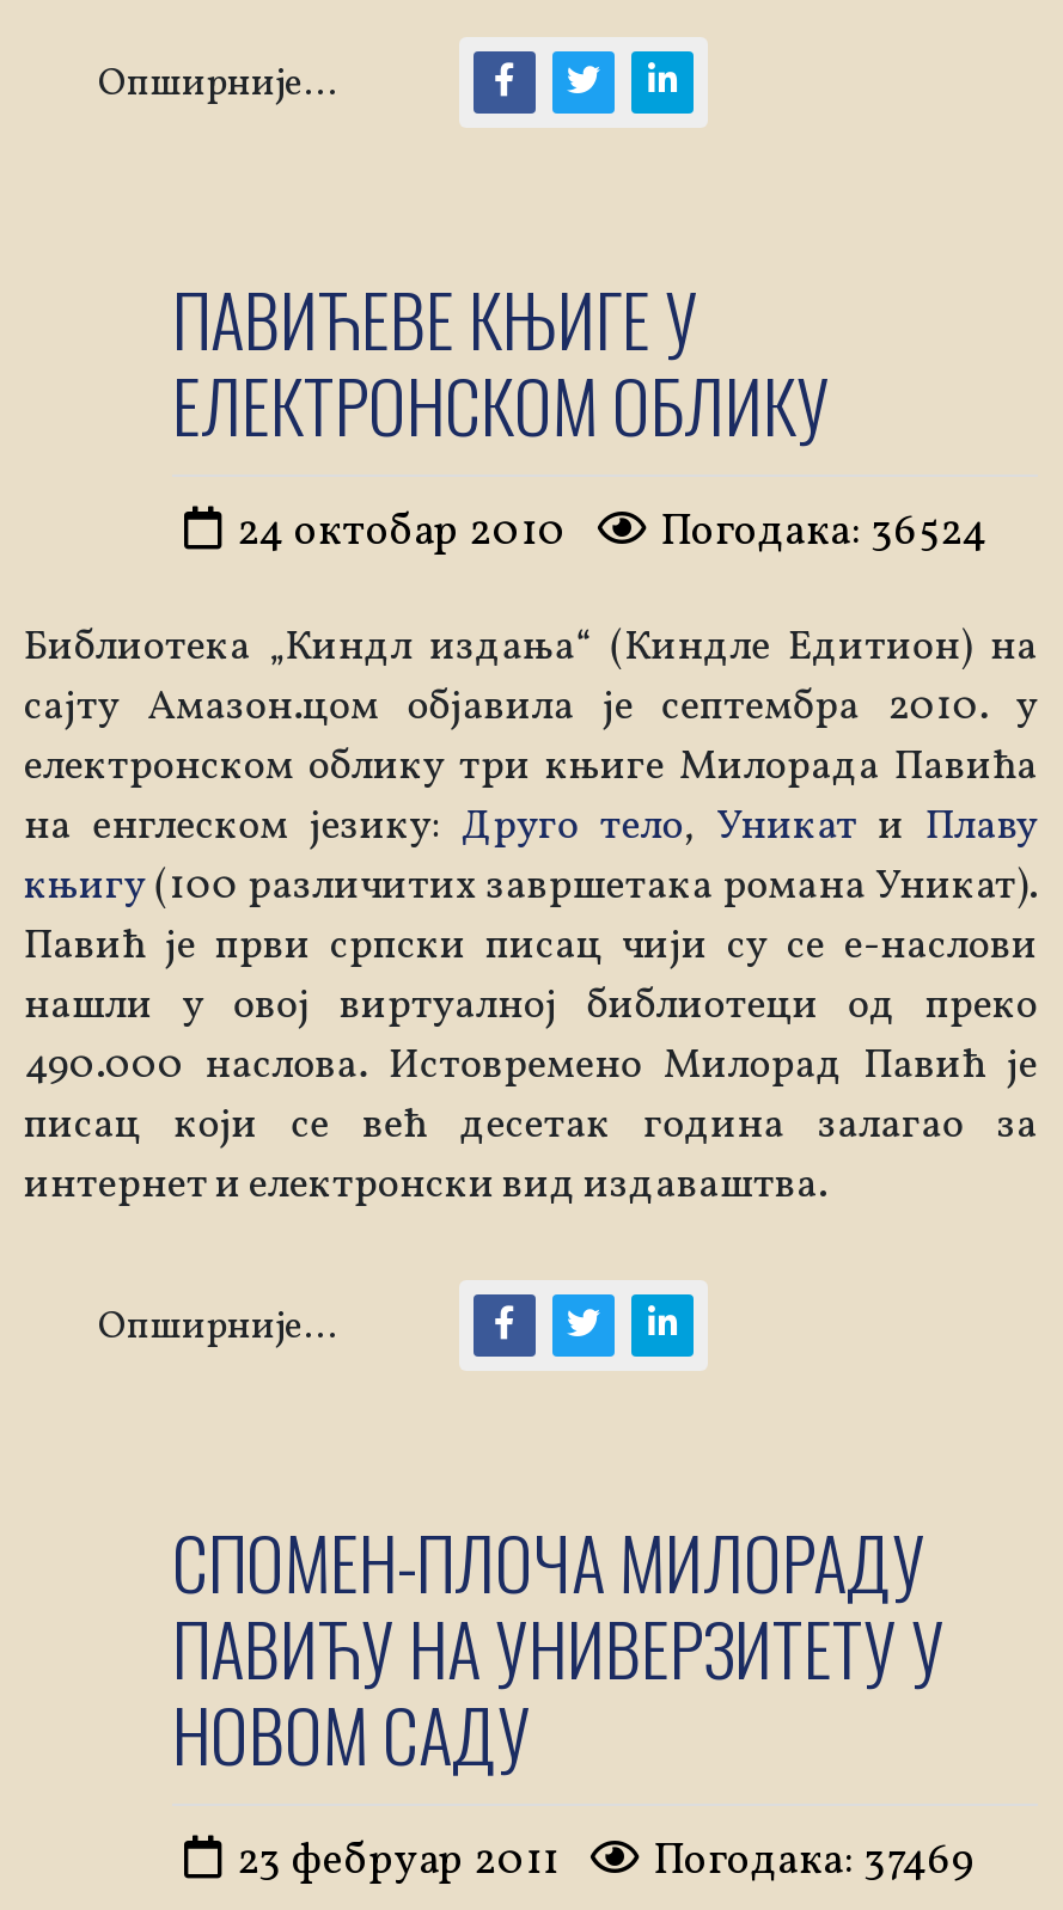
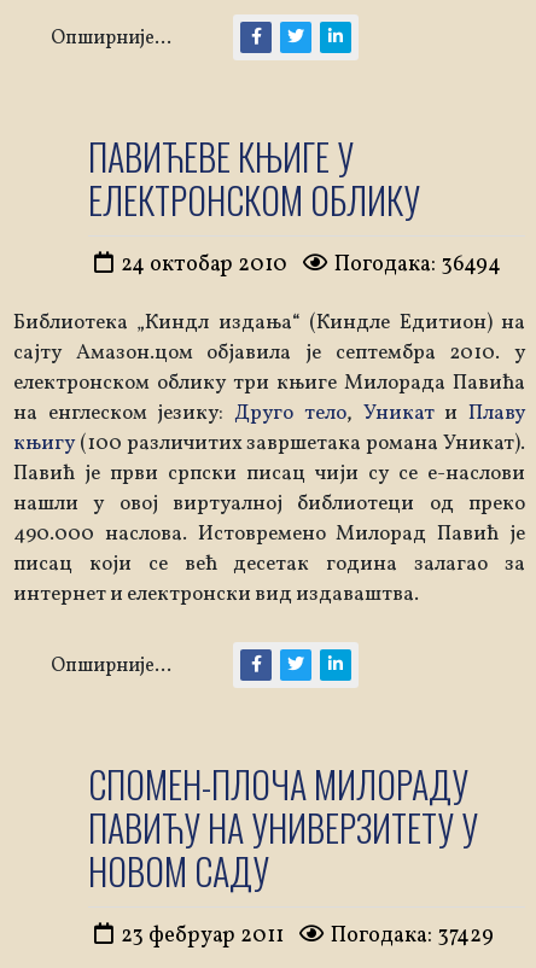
- 24 октобар 2010 Погодака: 36524
+ 24 октобар 2010 Погодака: 36494

- Погодака: 37469
+ Погодака: 37429
